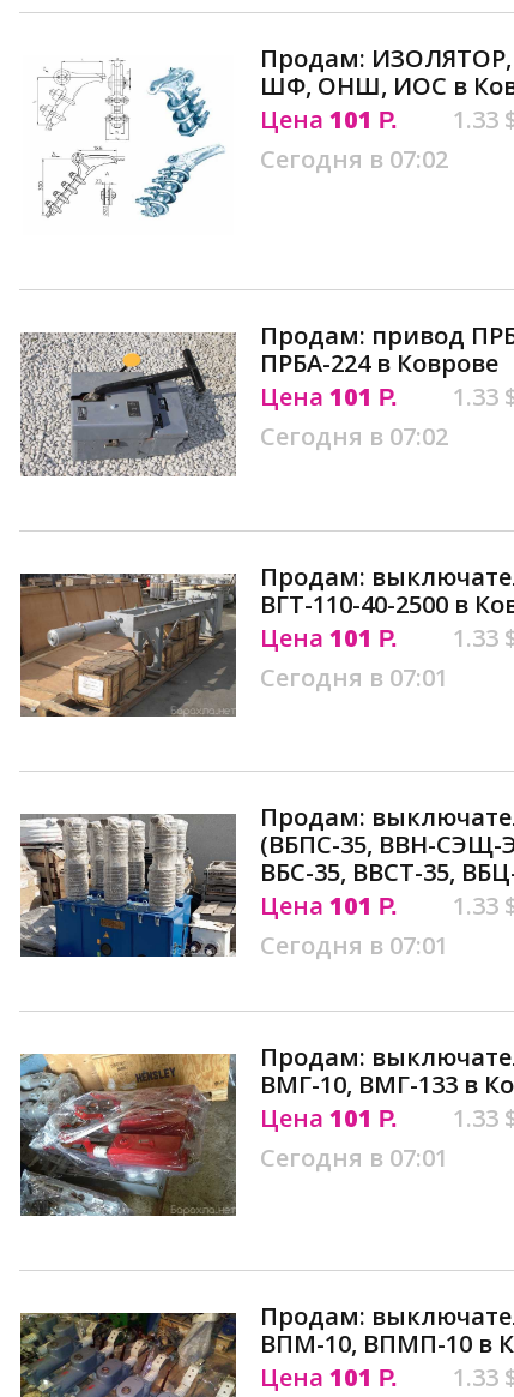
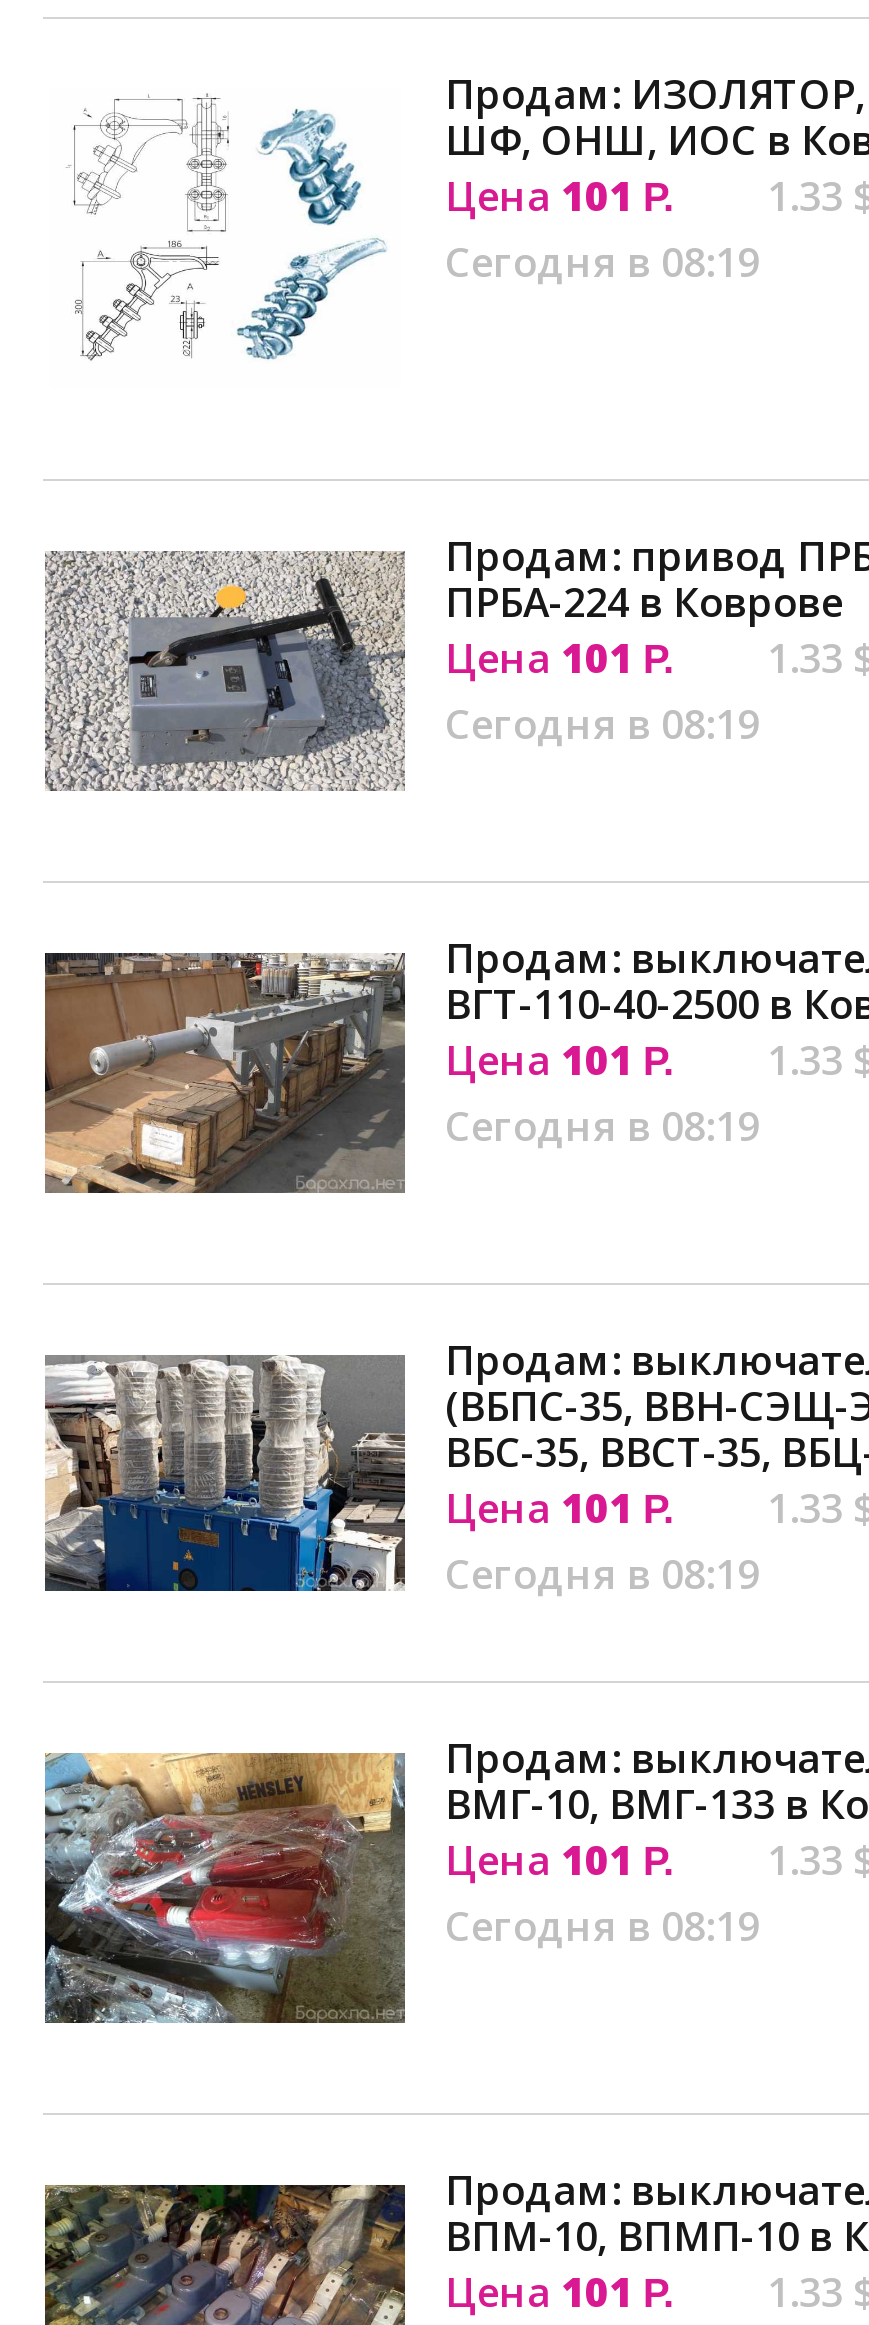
- Сегодня в 07:02
+ Сегодня в 08:19

- Сегодня в 07:02
+ Сегодня в 08:19

- Сегодня в 07:01
+ Сегодня в 08:19

- Сегодня в 07:01
+ Сегодня в 08:19

- Сегодня в 07:01
+ Сегодня в 08:19
